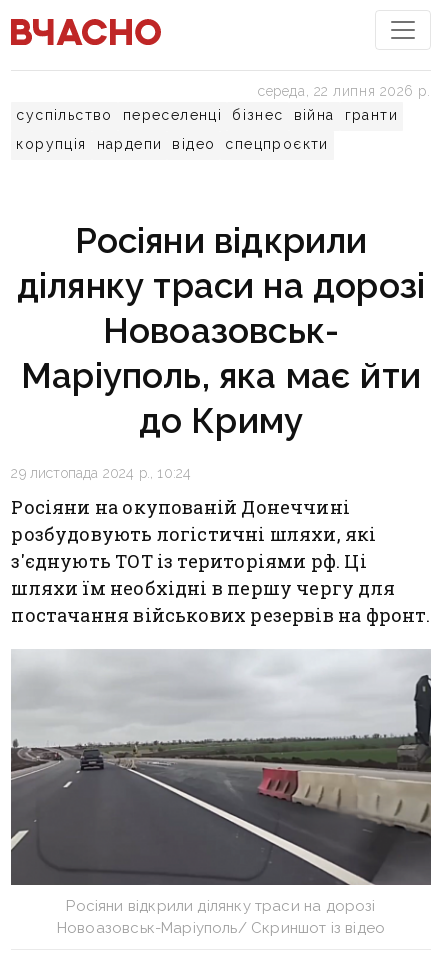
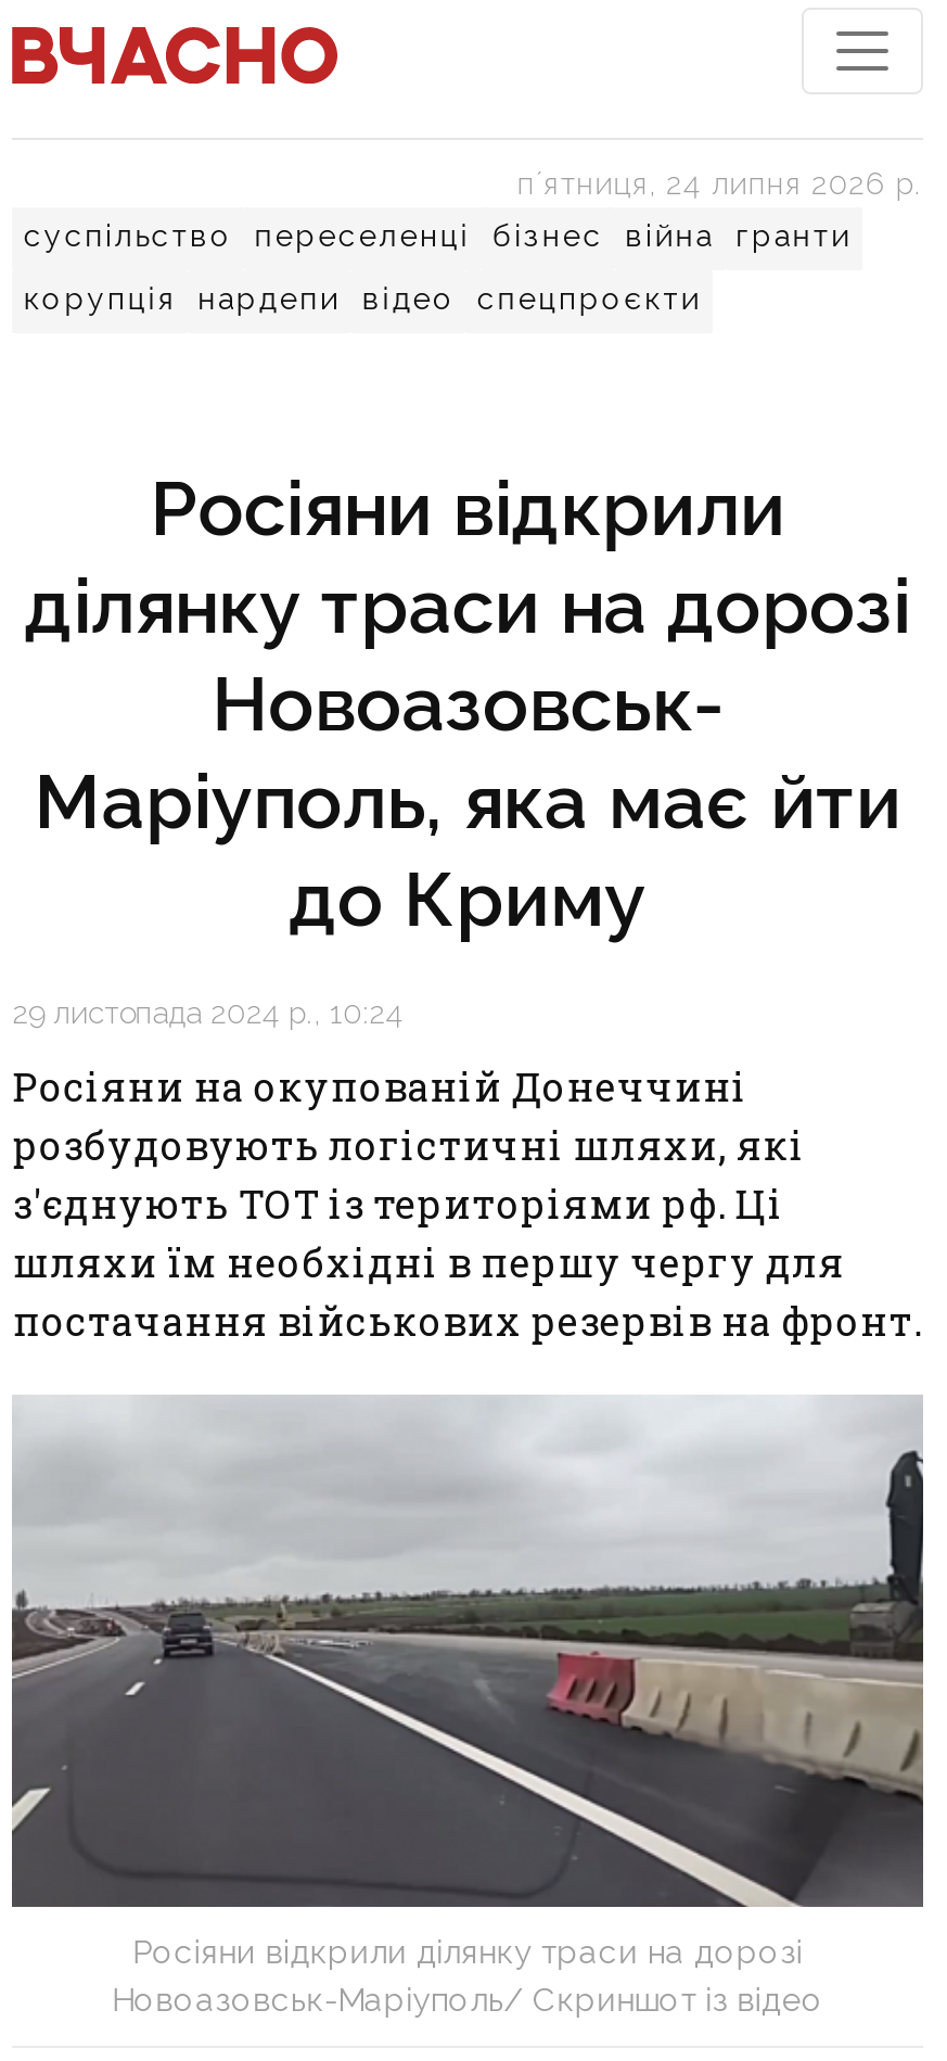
- середа, 22 липня 2026 р.
+ пʼятниця, 24 липня 2026 р.
